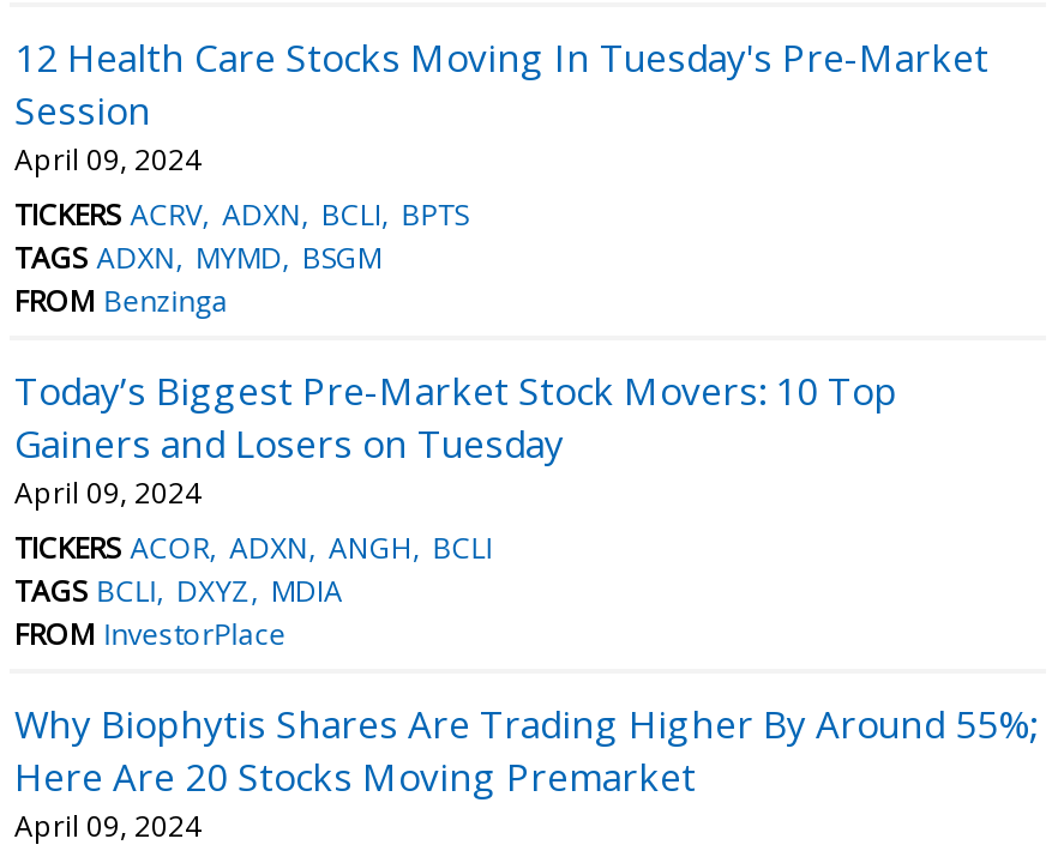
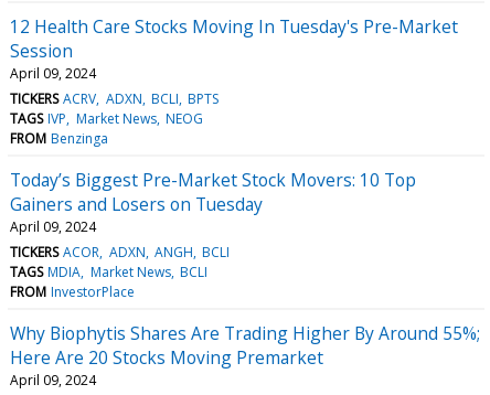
- TAGS ADXN MYMD BSGM
+ TAGS IVP Market News NEOG

- TAGS BCLI DXYZ MDIA
+ TAGS MDIA Market News BCLI
